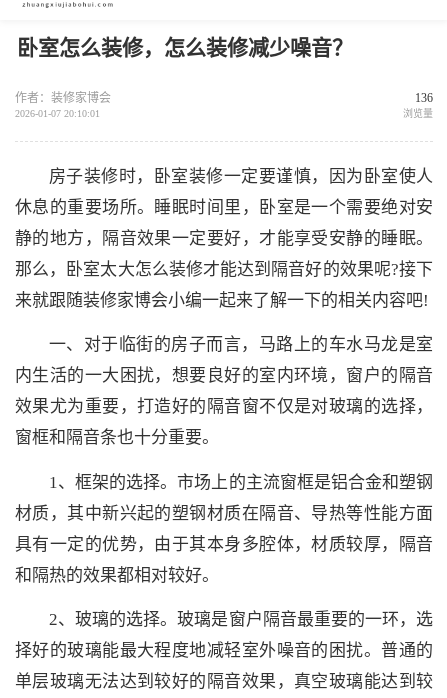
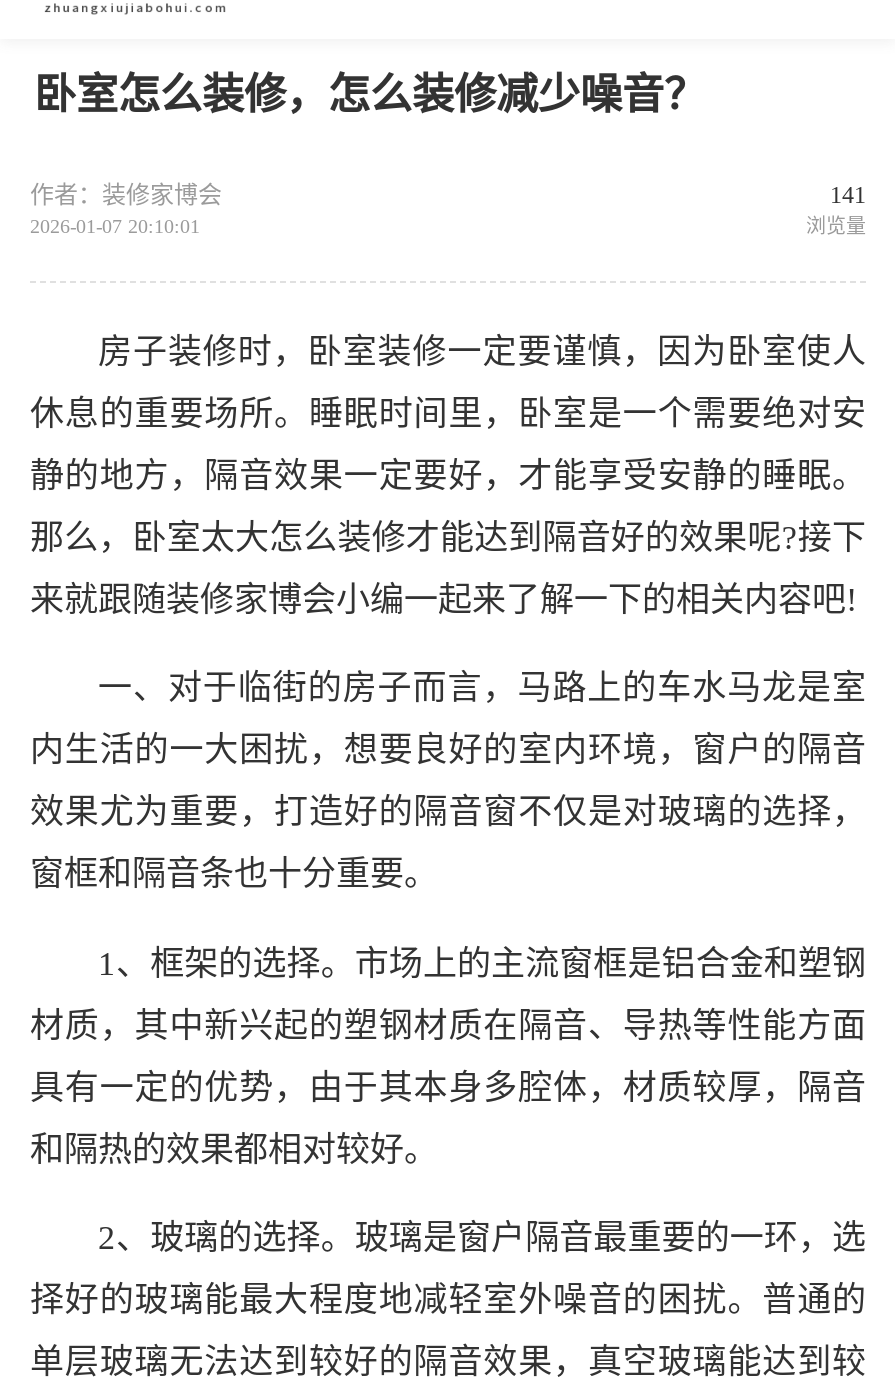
- 136
+ 141
